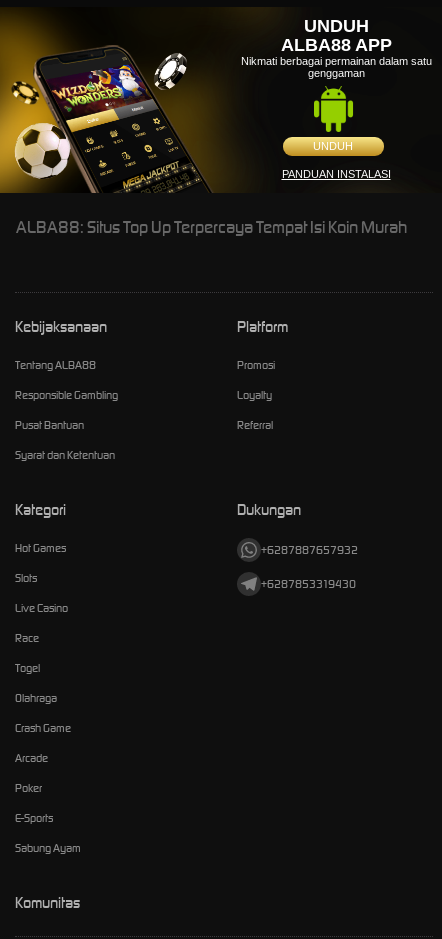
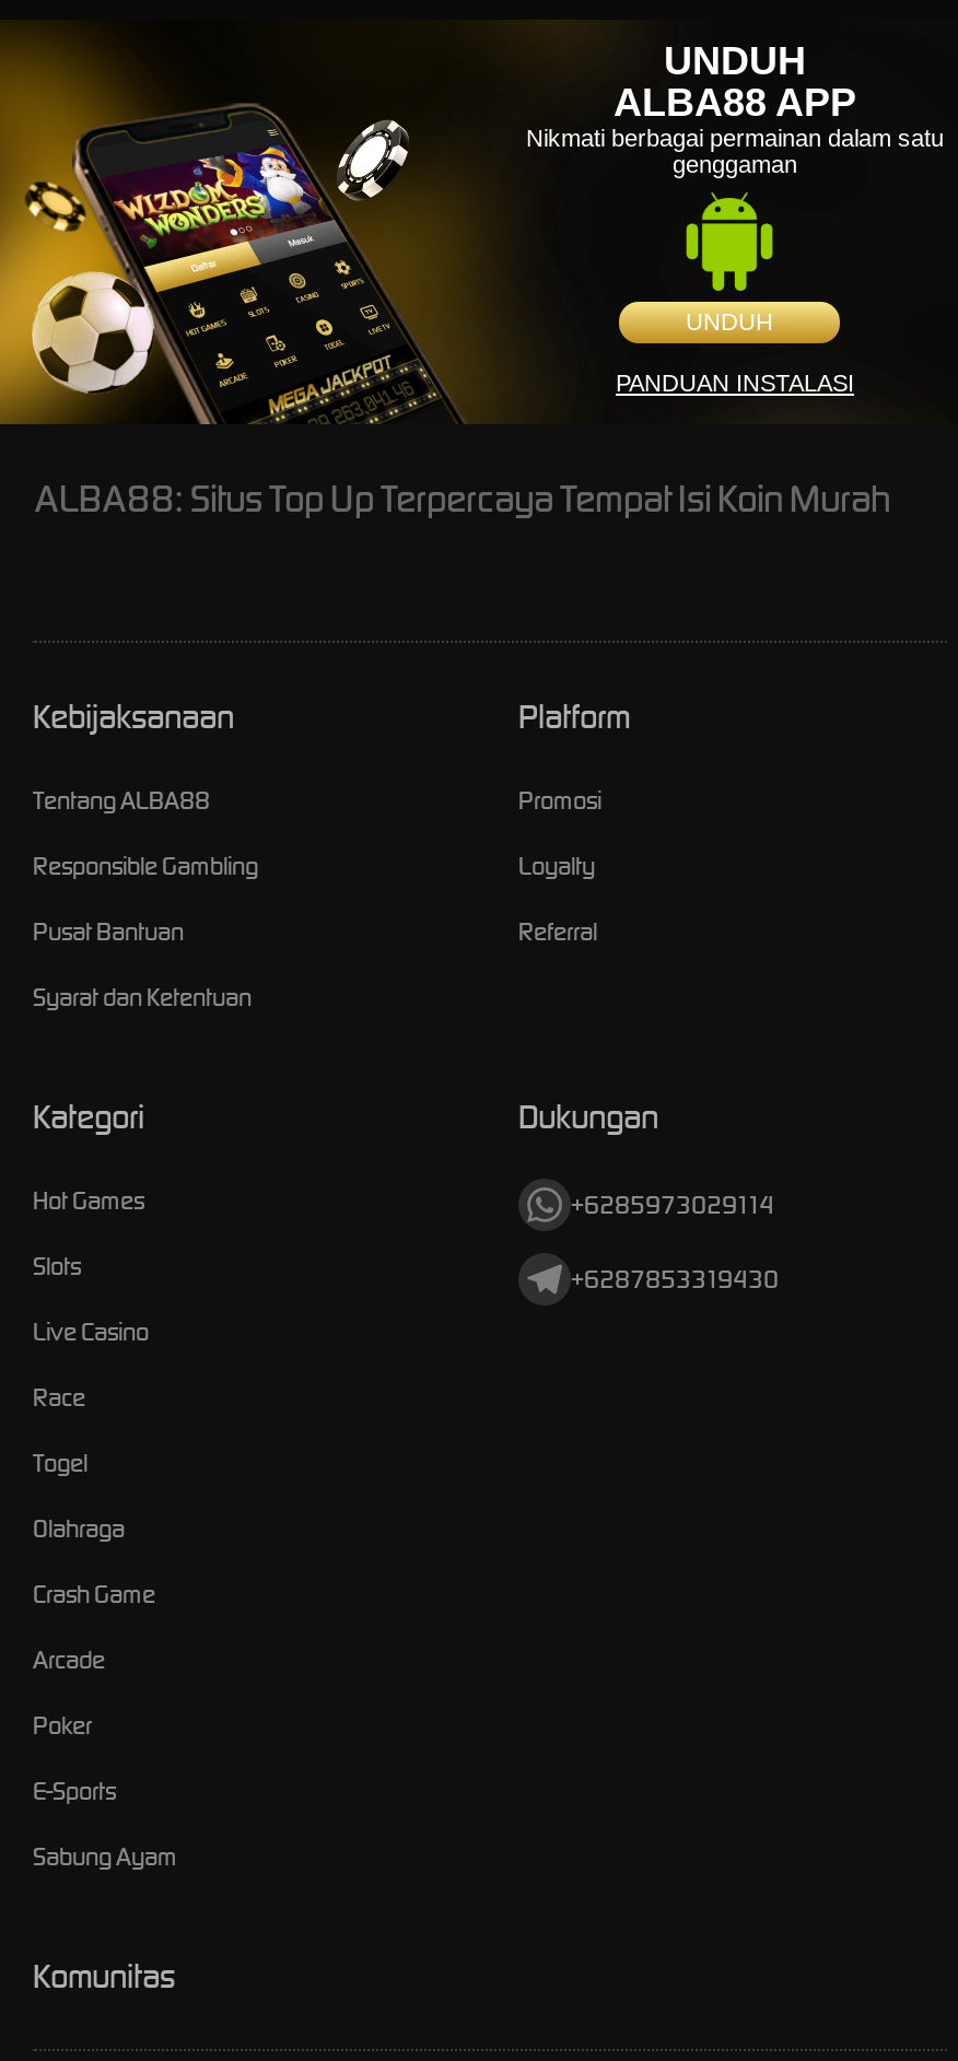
- +6287887657932
+ +6285973029114
